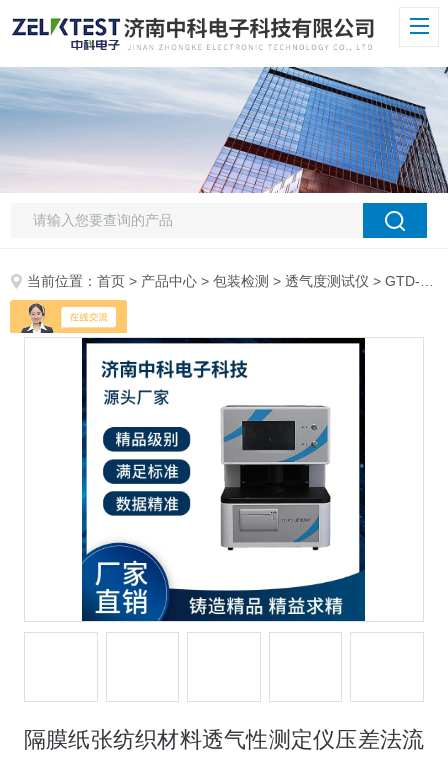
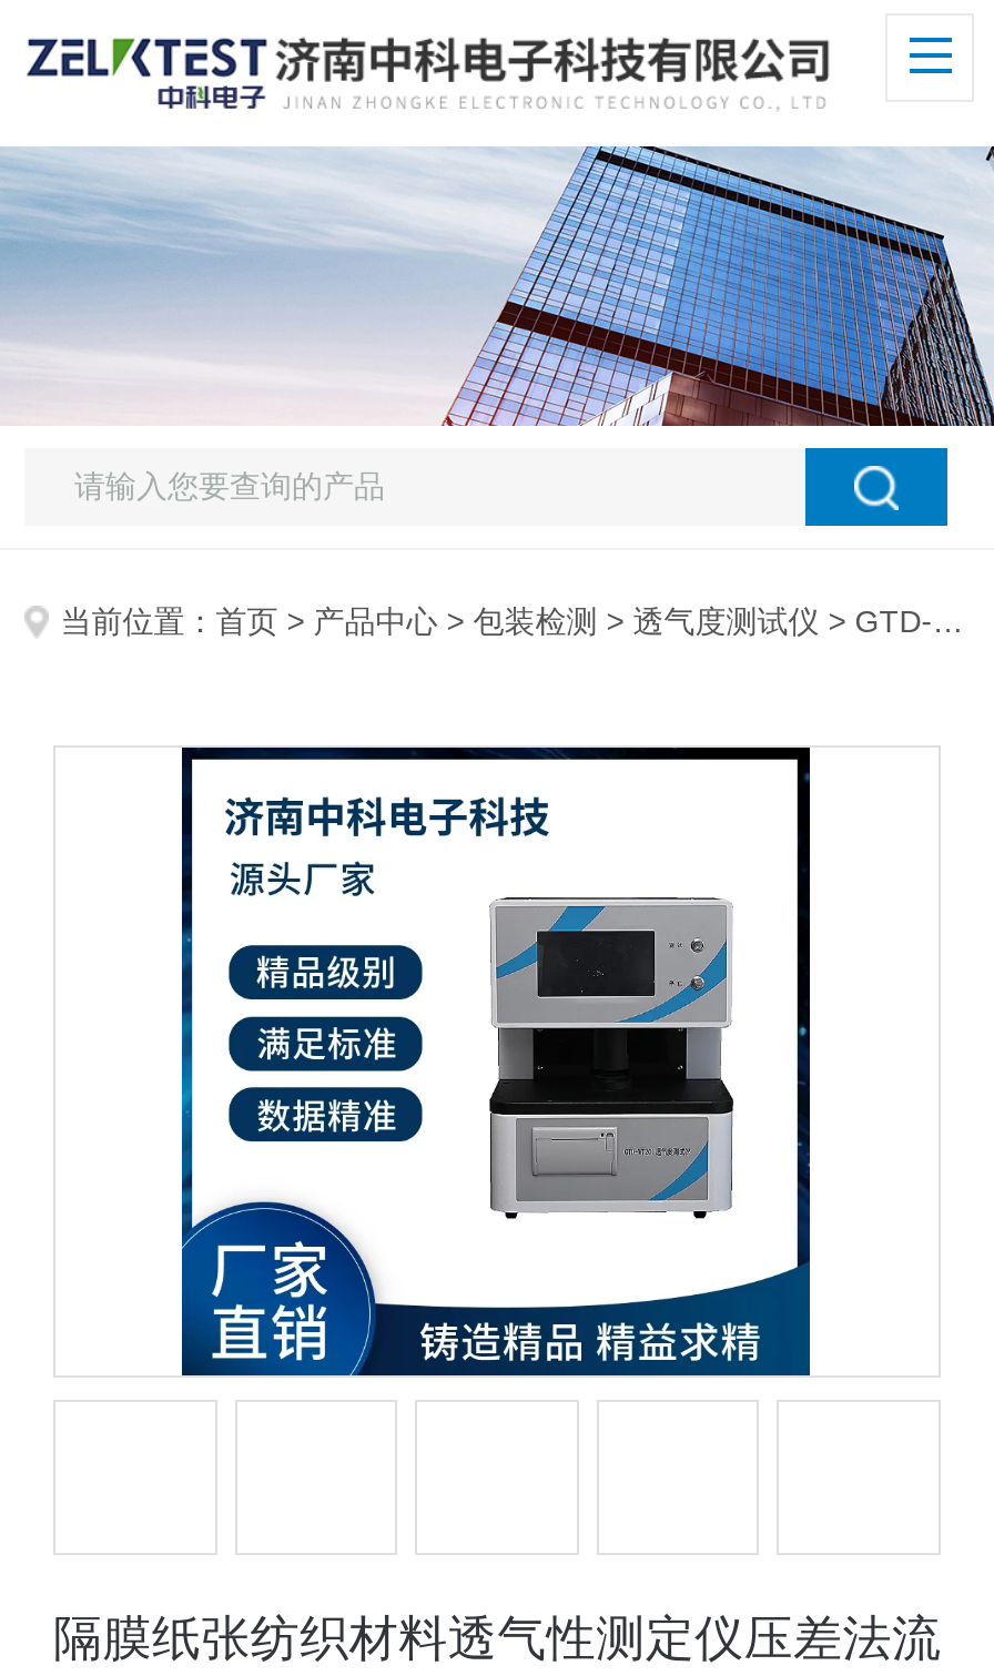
- [image]
